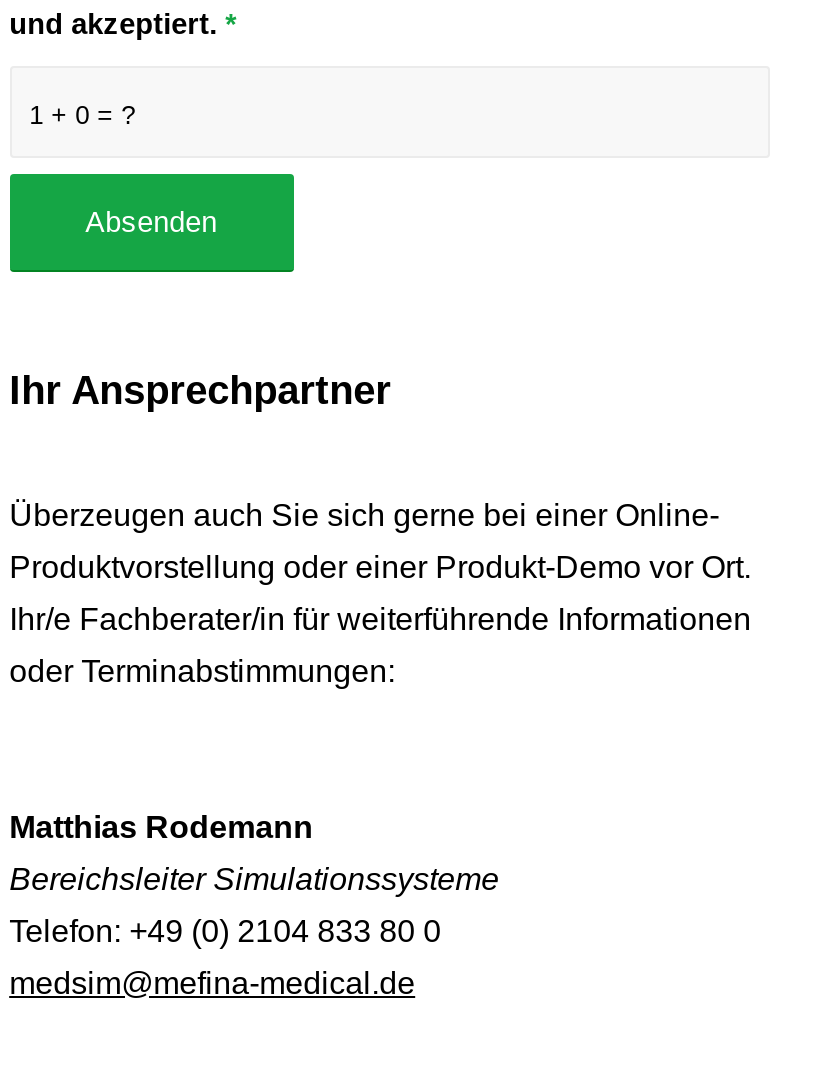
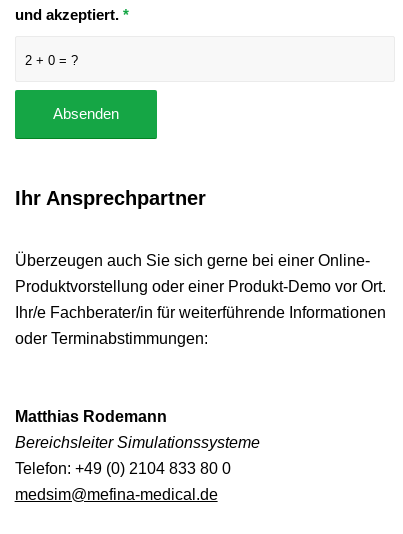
- 1 + 0 = ?
+ 2 + 0 = ?
